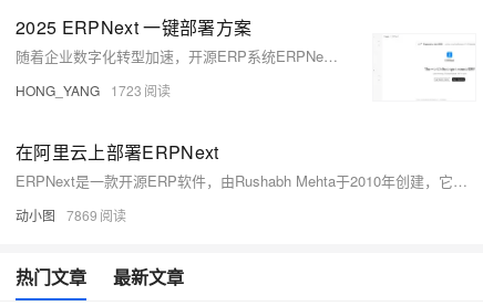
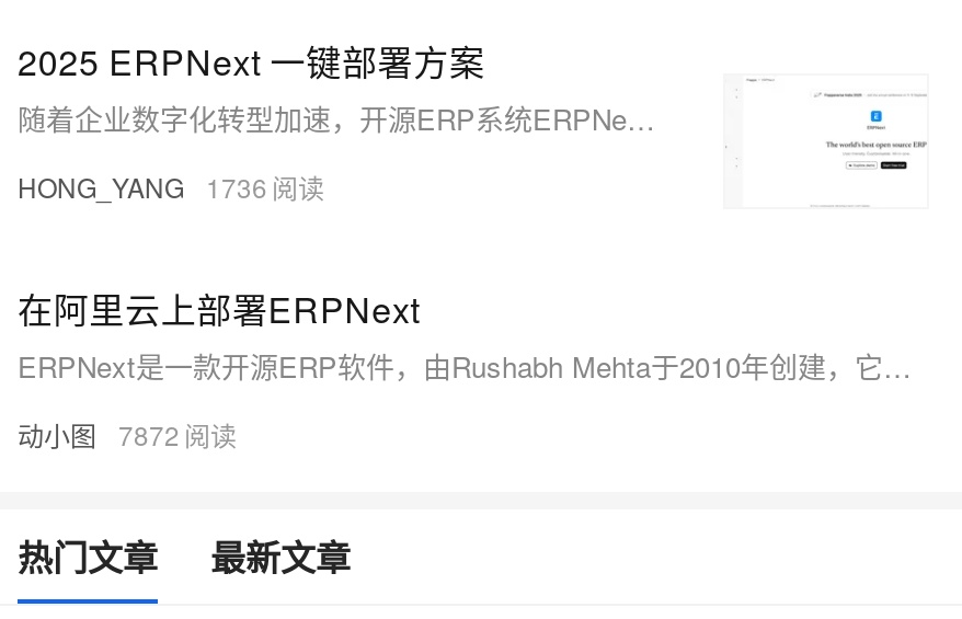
- HONG_YANG 1723
+ HONG_YANG 1736

- 动小图 7869
+ 动小图 7872
